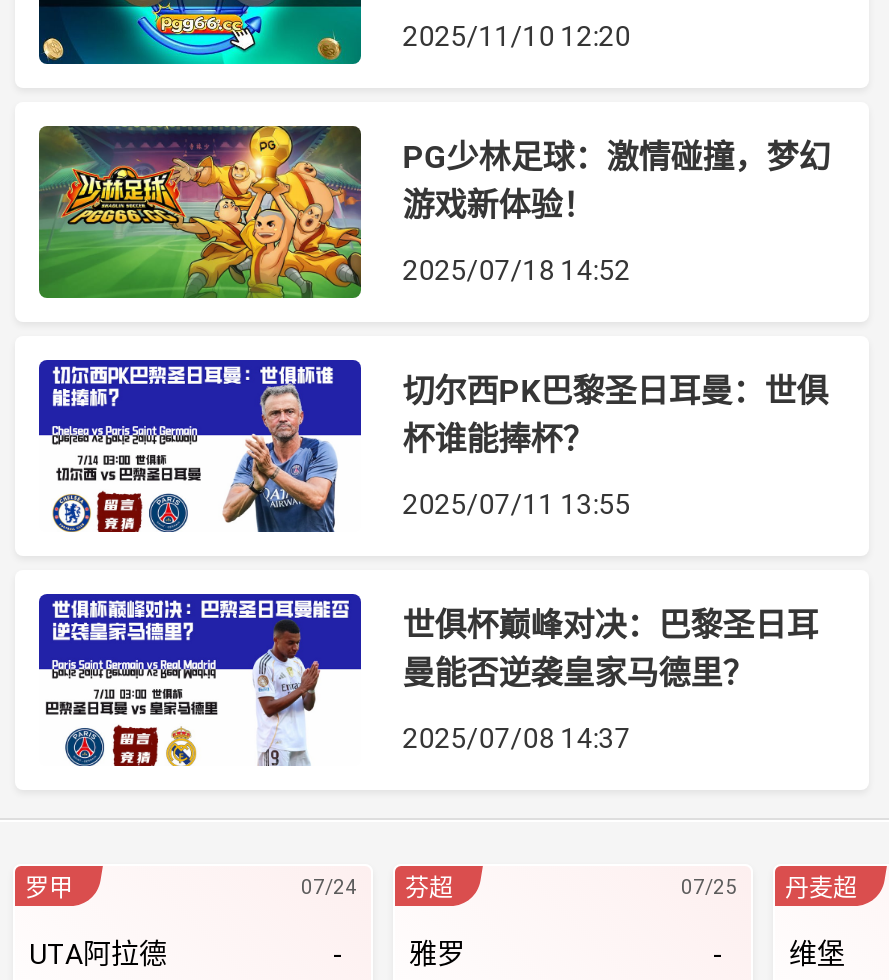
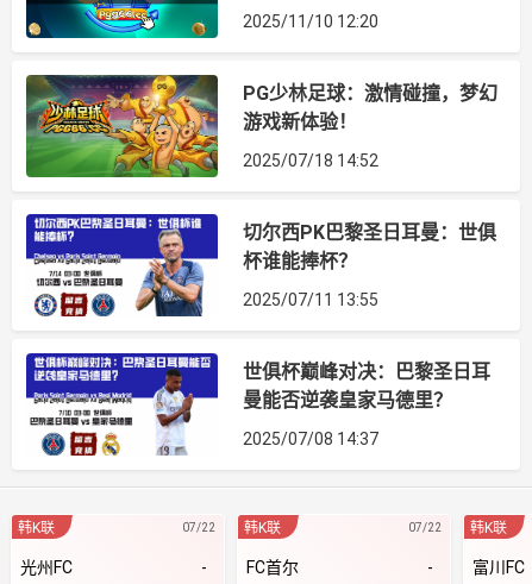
- 罗甲
- 07/24
+ 韩K联
+ 07/22

- 芬超
- 07/25
+ 韩K联
+ 07/22

- 丹麦超
+ 韩K联

- UTA阿拉德
+ 光州FC

- 雅罗
+ FC首尔

- 维堡
+ 富川FC
